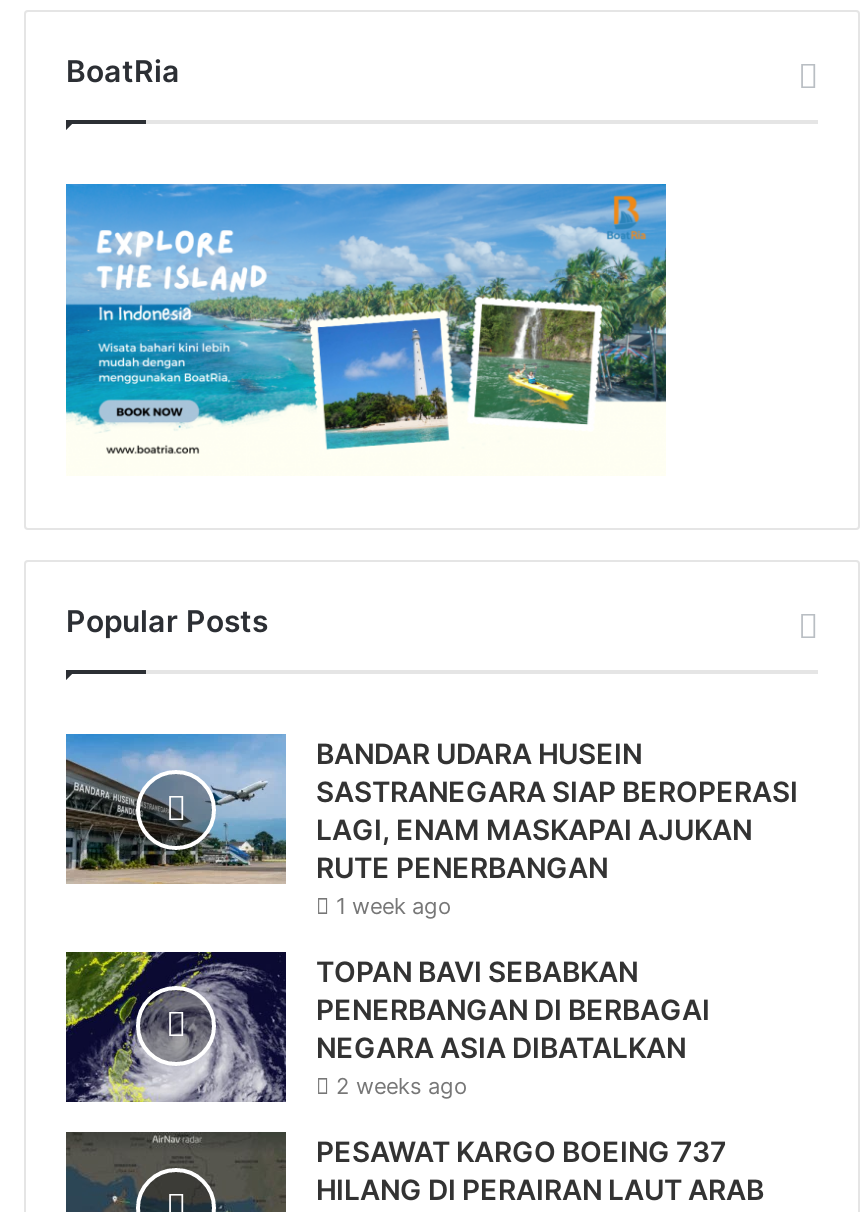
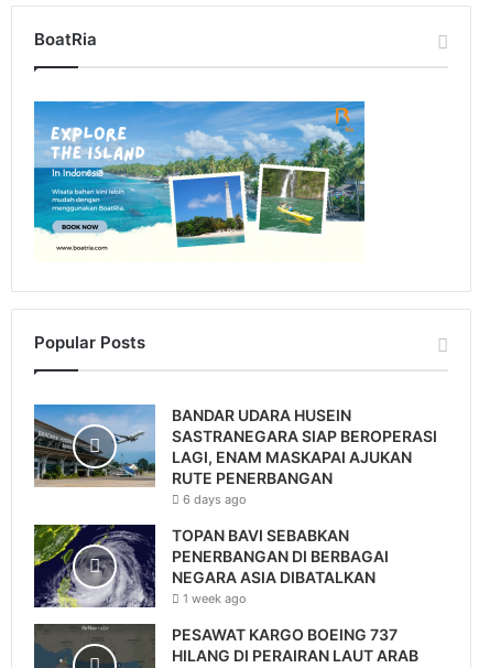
- 1 week ago
+ 6 days ago

- 2 weeks ago
+ 1 week ago
